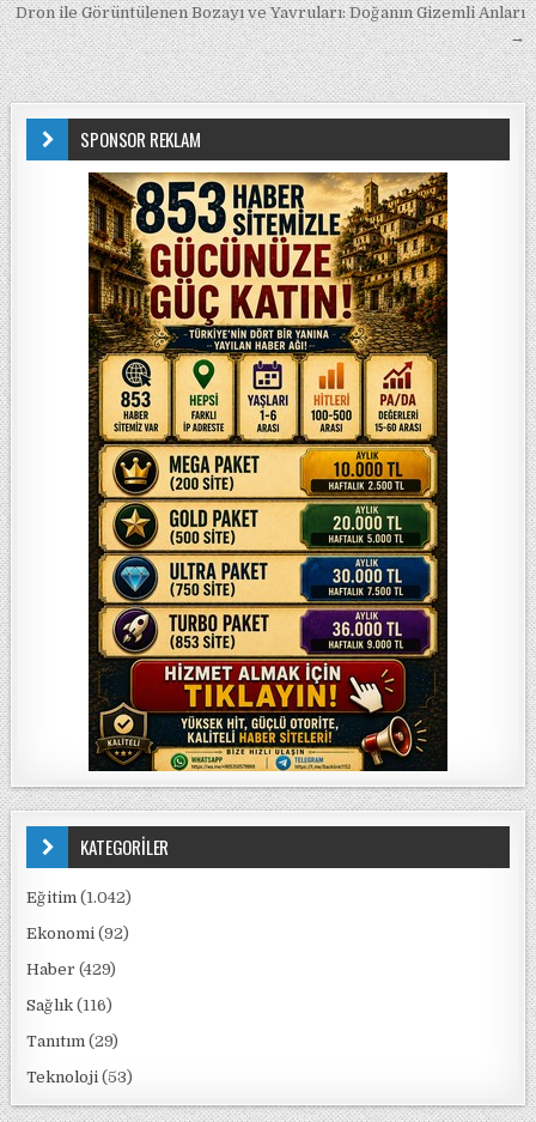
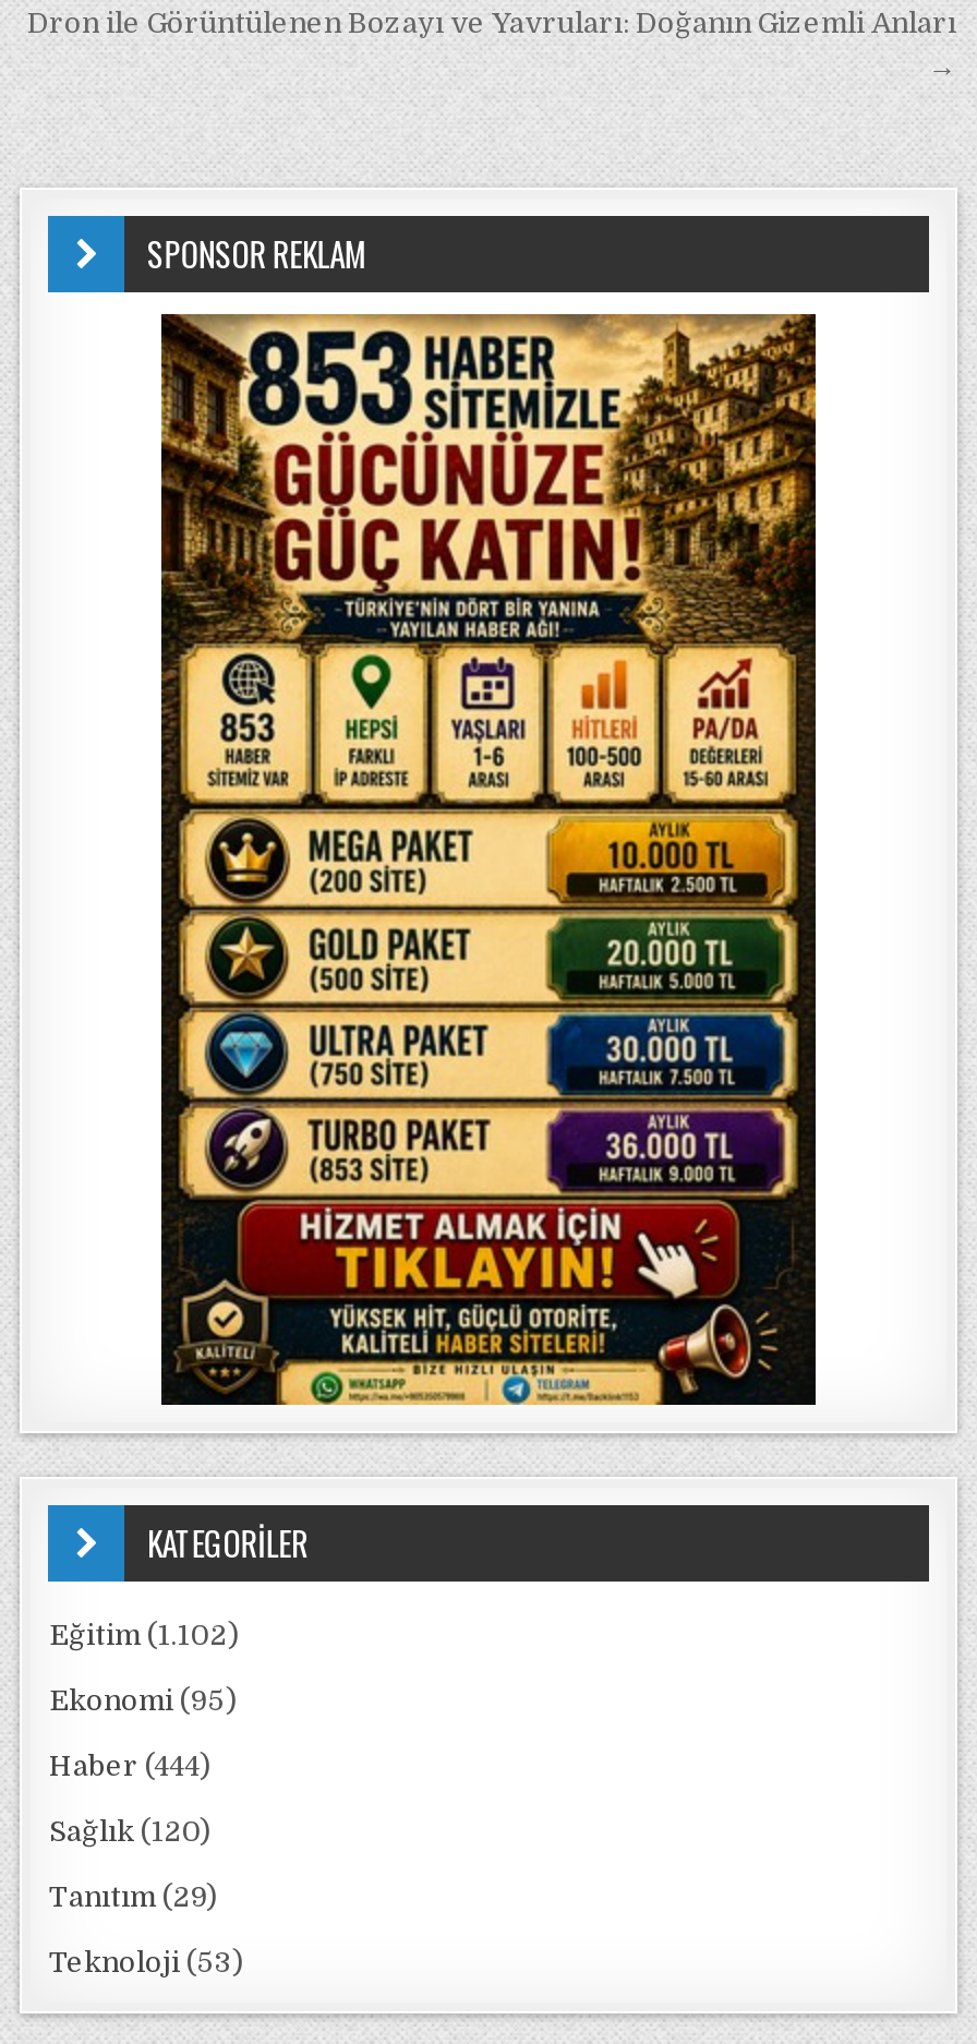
- Eğitim (1.042)
+ Eğitim (1.102)

- Ekonomi (92)
+ Ekonomi (95)

- Haber (429)
+ Haber (444)

- Sağlık (116)
+ Sağlık (120)
